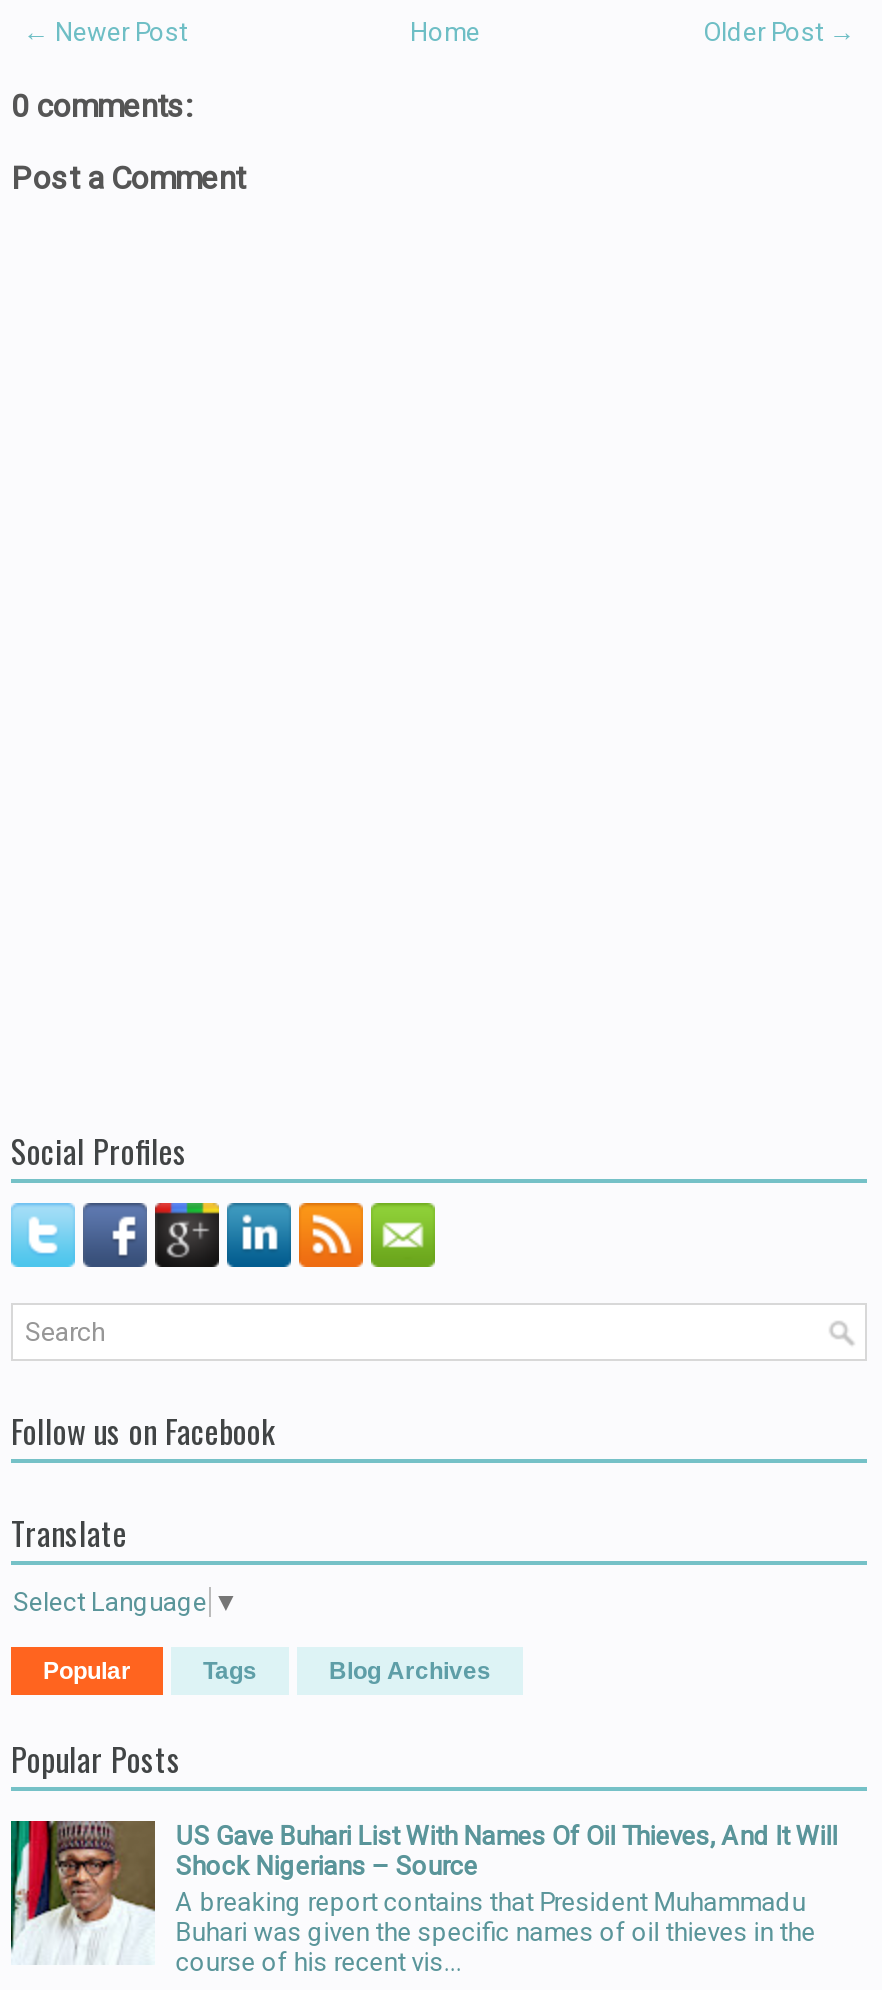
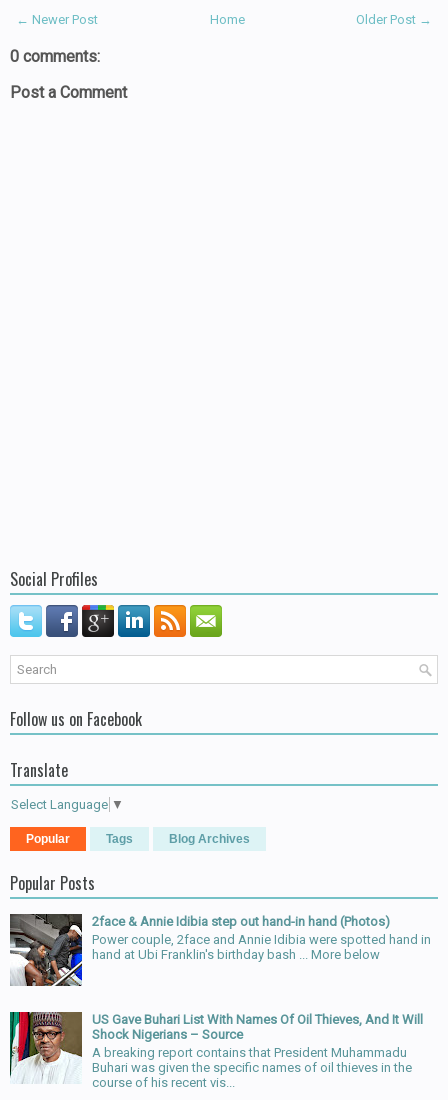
+ [image]
+ 2face & Annie Idibia step out hand-in hand (Photos)
+ Power couple, 2face and Annie Idibia were spotted hand in
+ hand at Ubi Franklin's birthday bash ... More below
